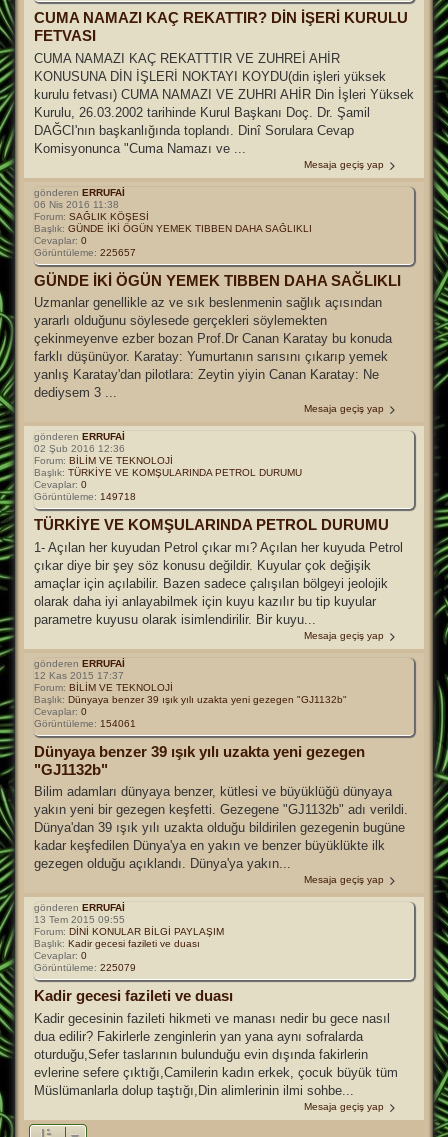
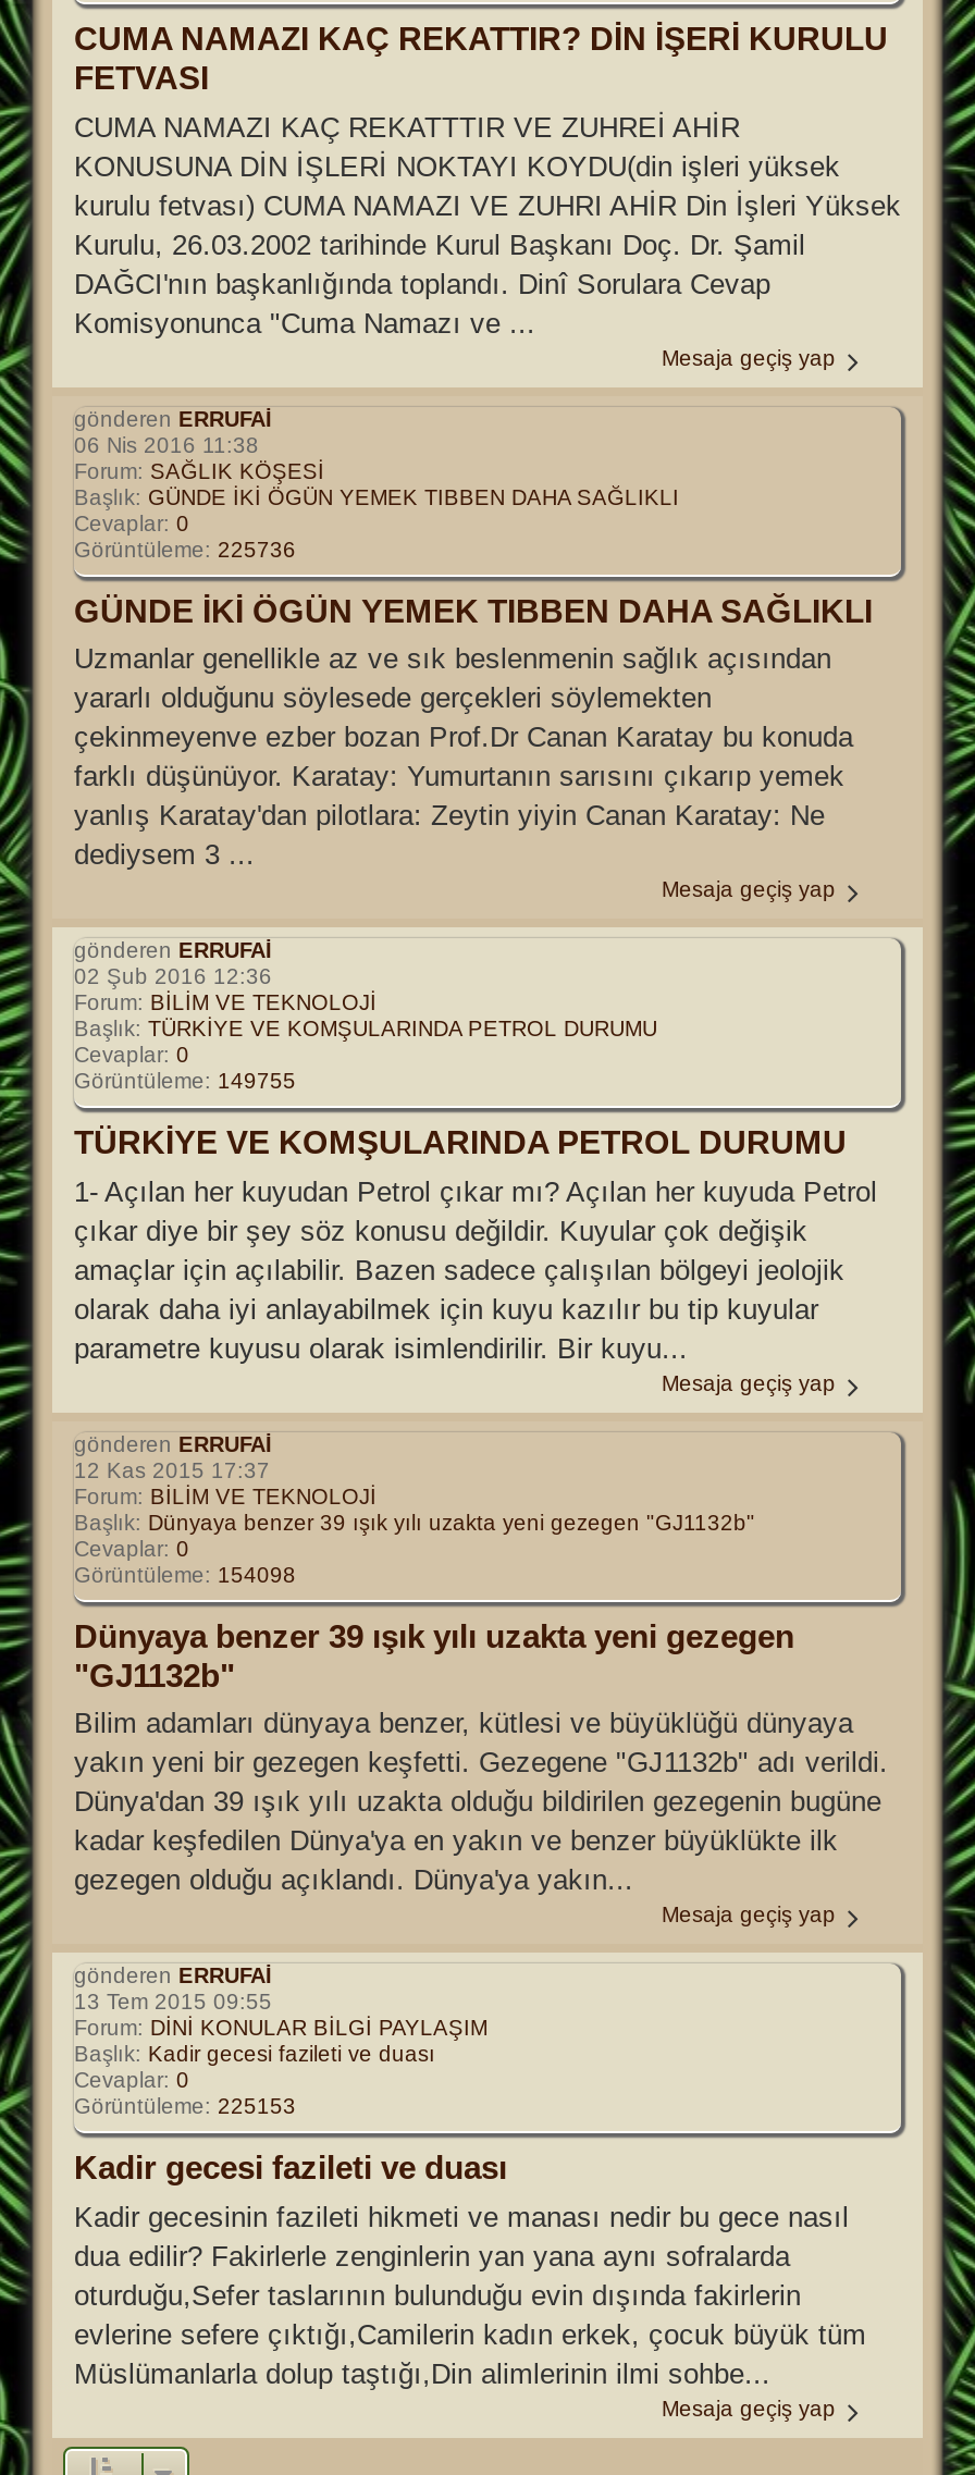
- Görüntüleme: 225657
+ Görüntüleme: 225736

- Görüntüleme: 149718
+ Görüntüleme: 149755

- Görüntüleme: 154061
+ Görüntüleme: 154098

- Görüntüleme: 225079
+ Görüntüleme: 225153
